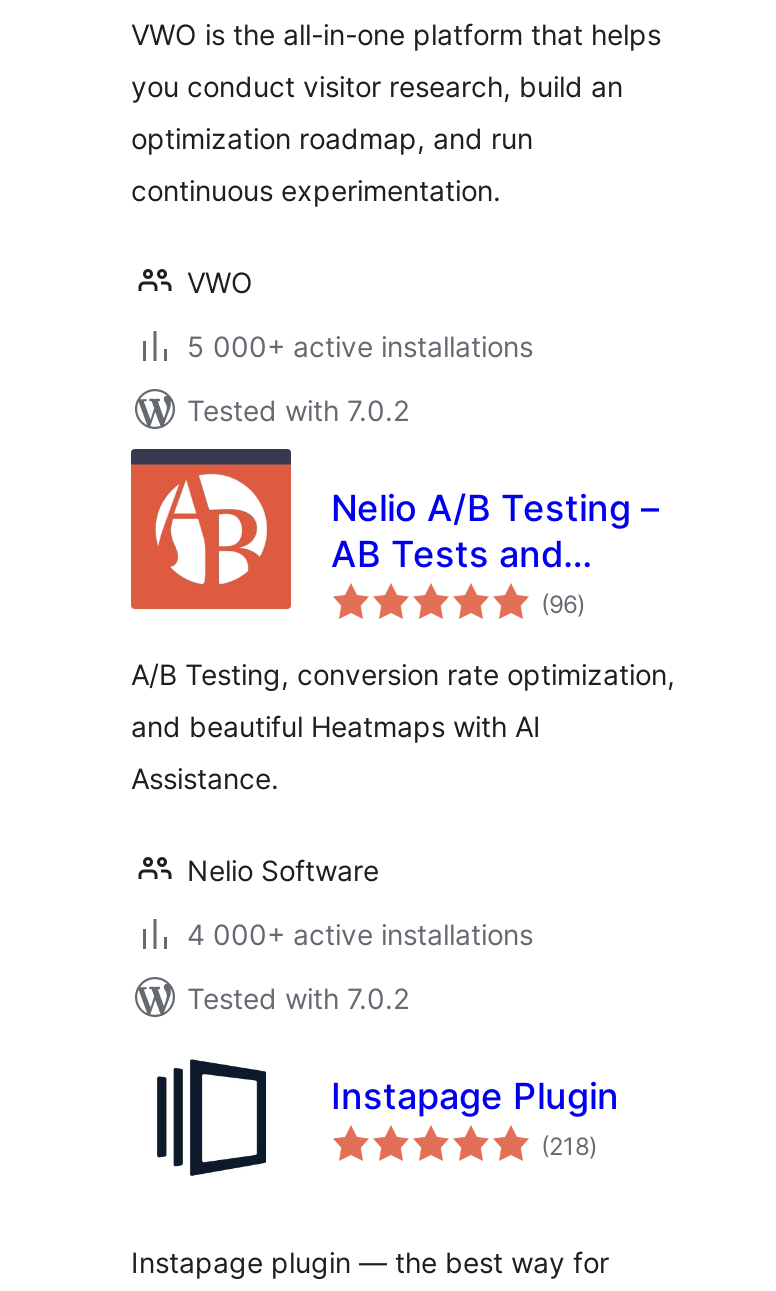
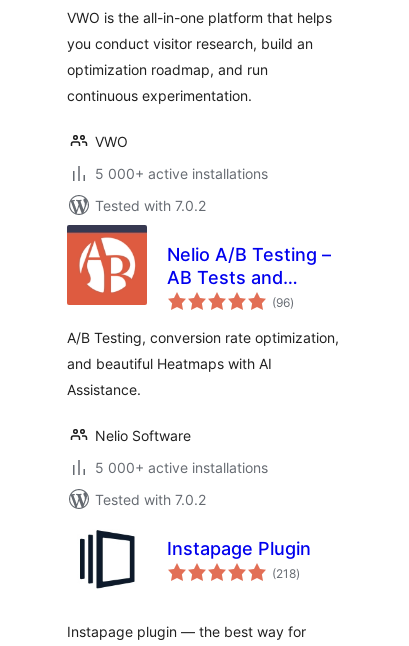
- 4 000+ active installations
+ 5 000+ active installations
